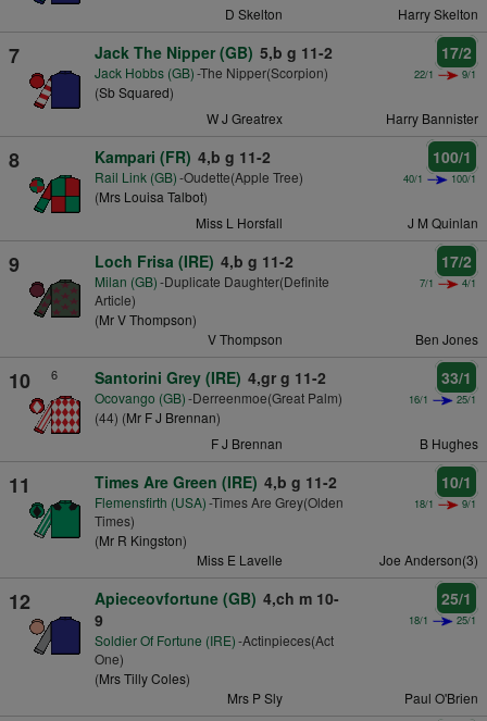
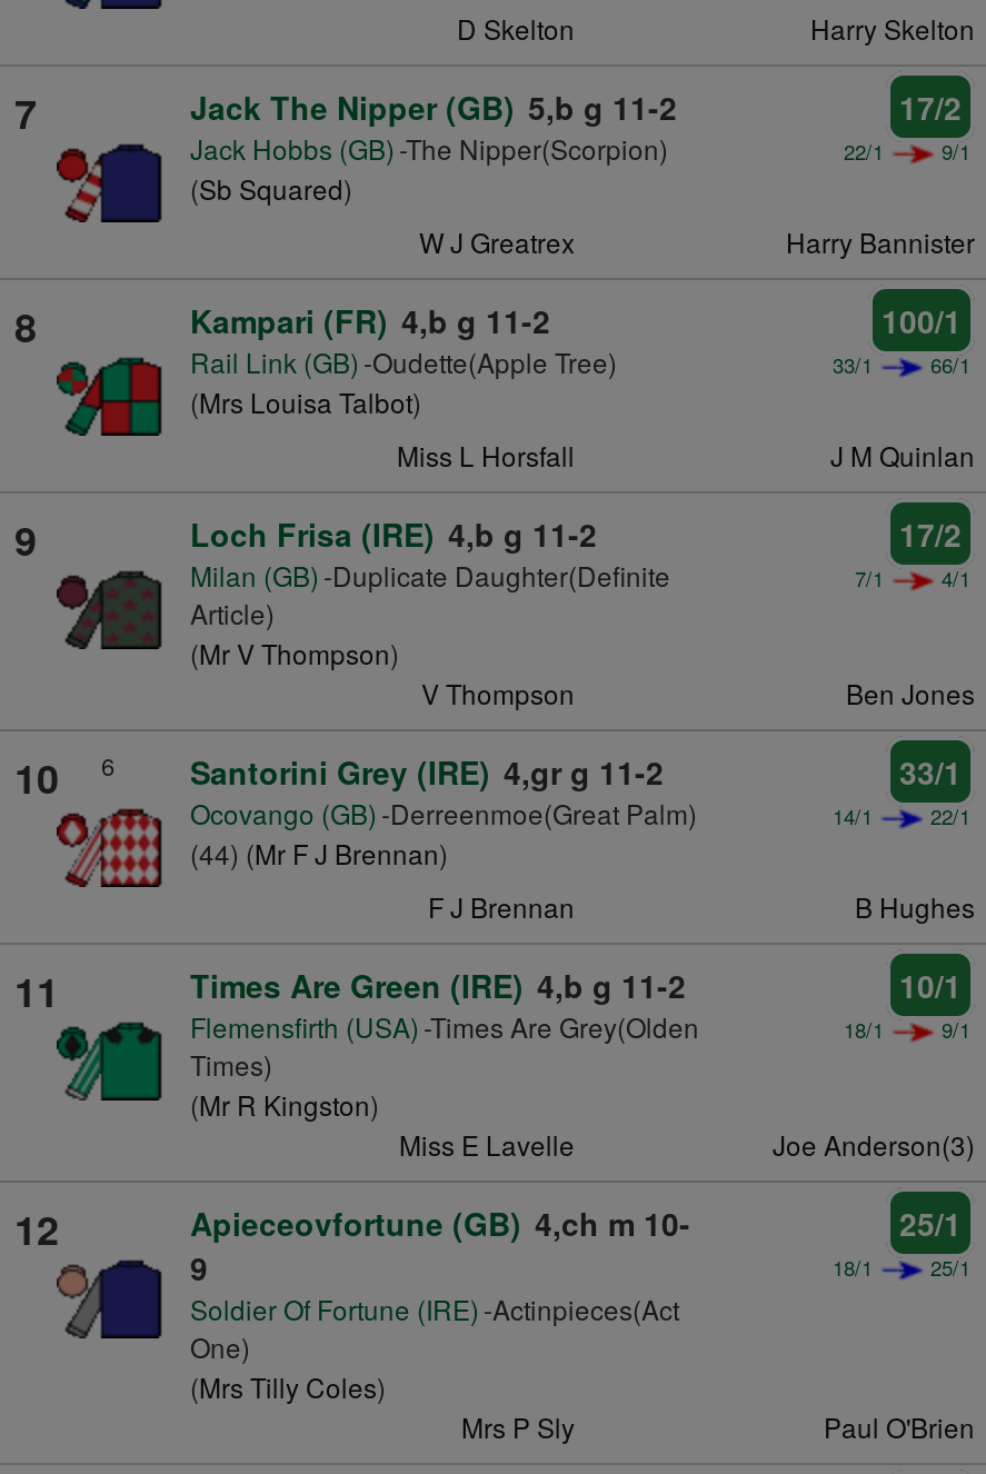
- 40/1
+ 33/1

- 100/1
+ 66/1

- 16/1
+ 14/1

- 25/1
+ 22/1
